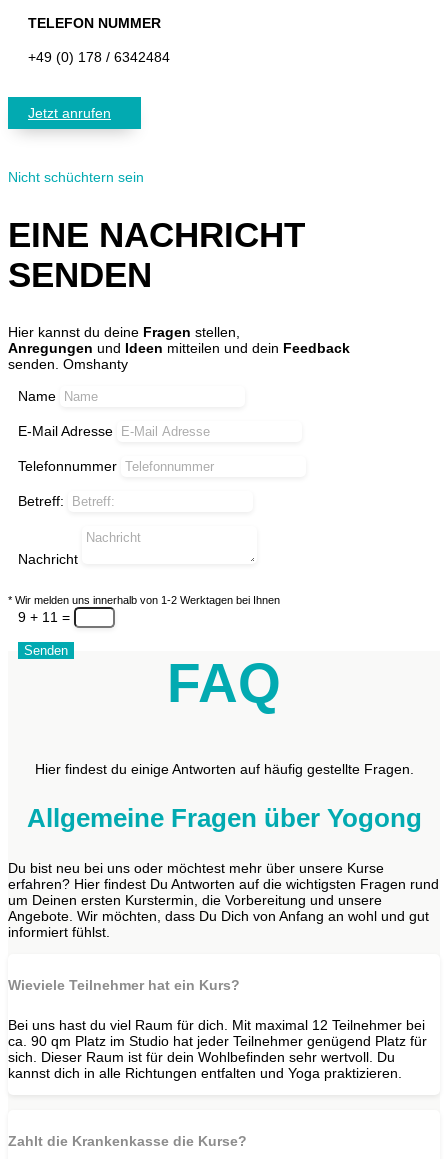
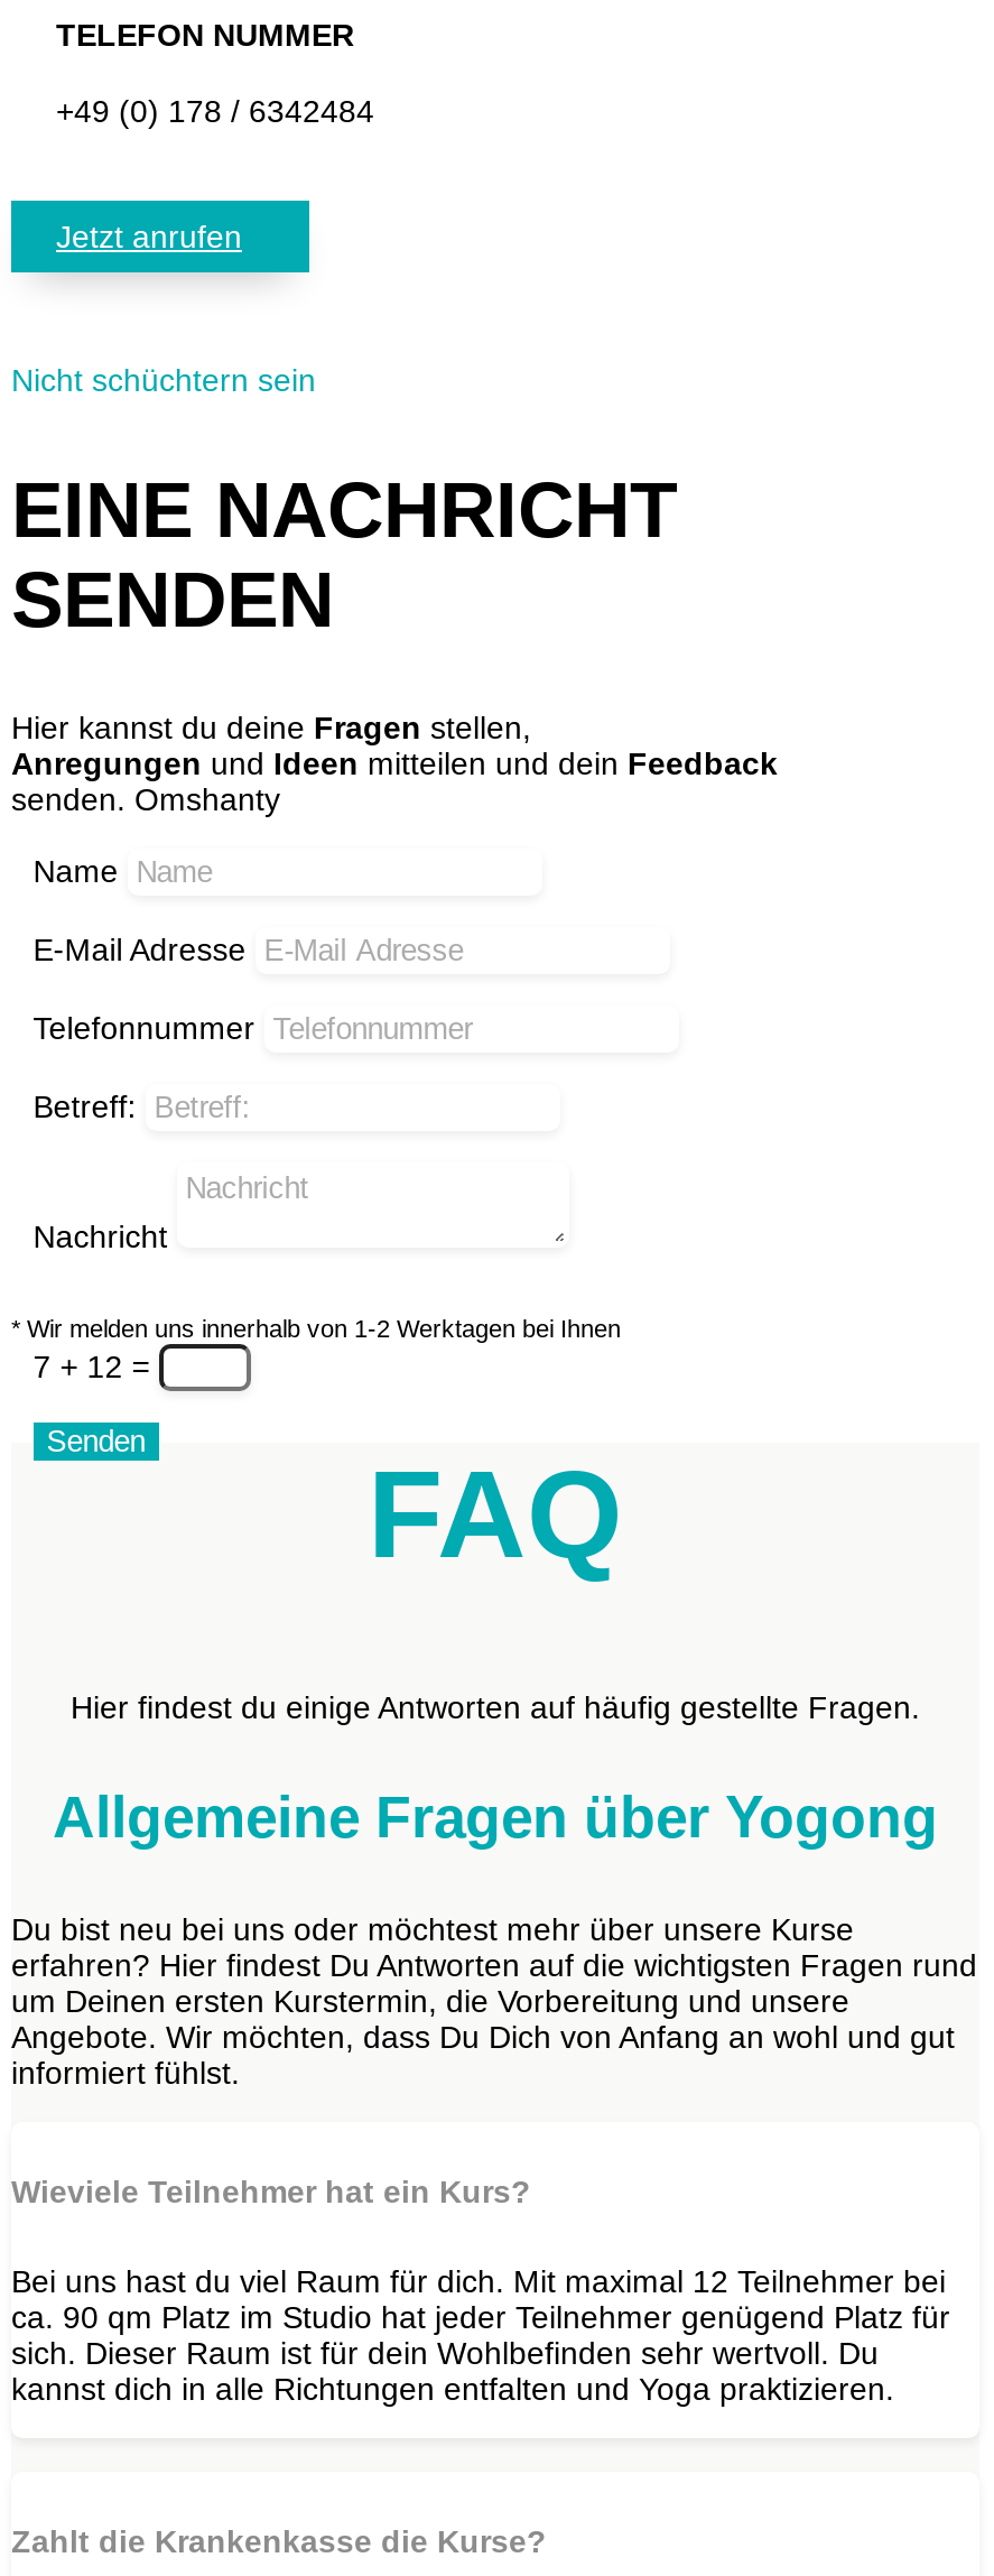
- 9 + 11 =
+ 7 + 12 =
